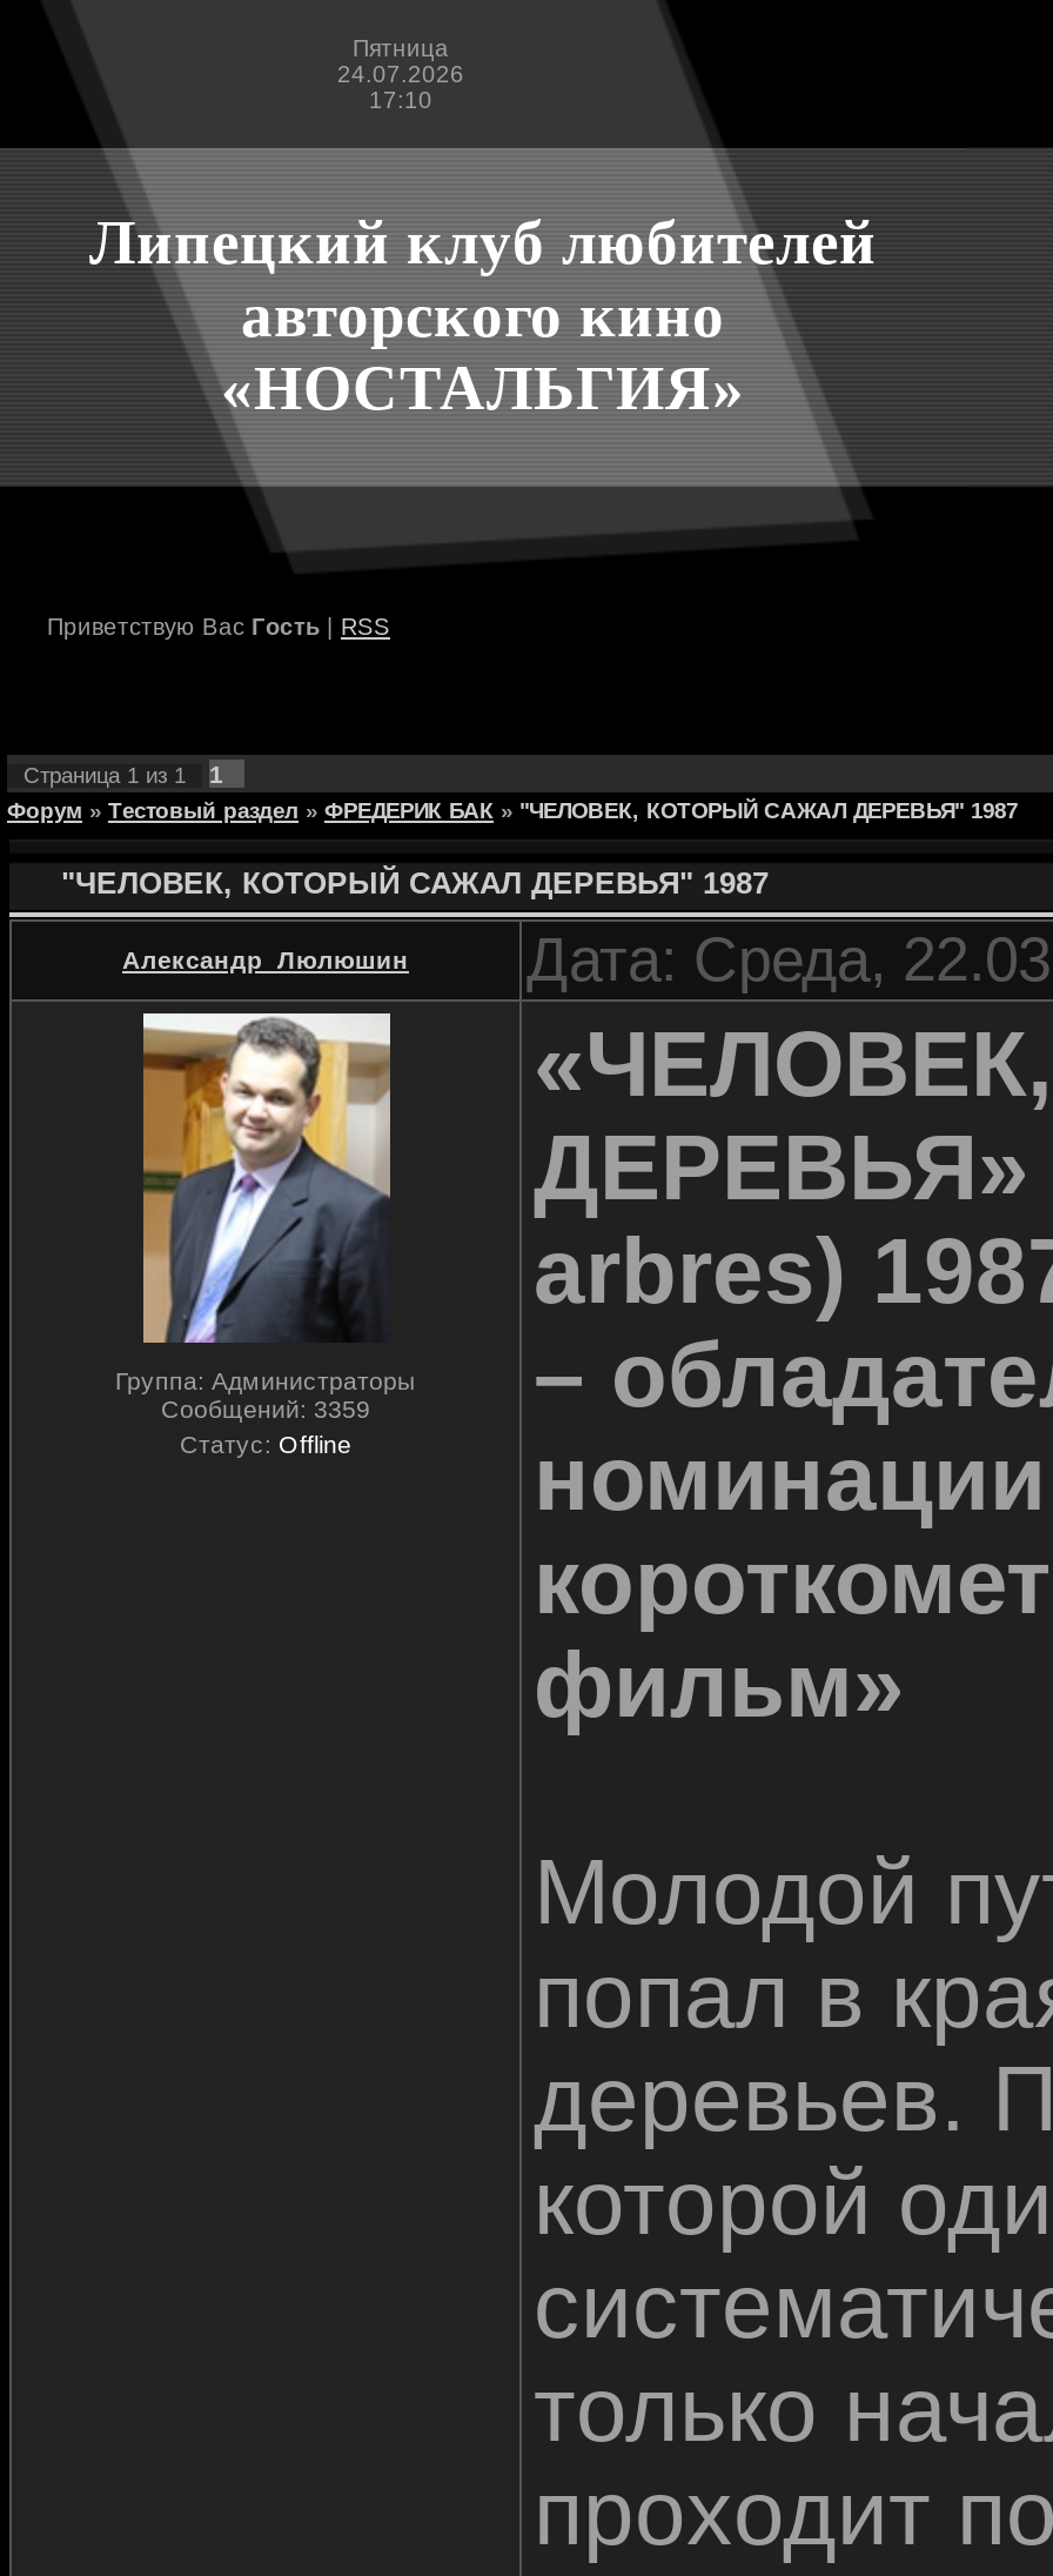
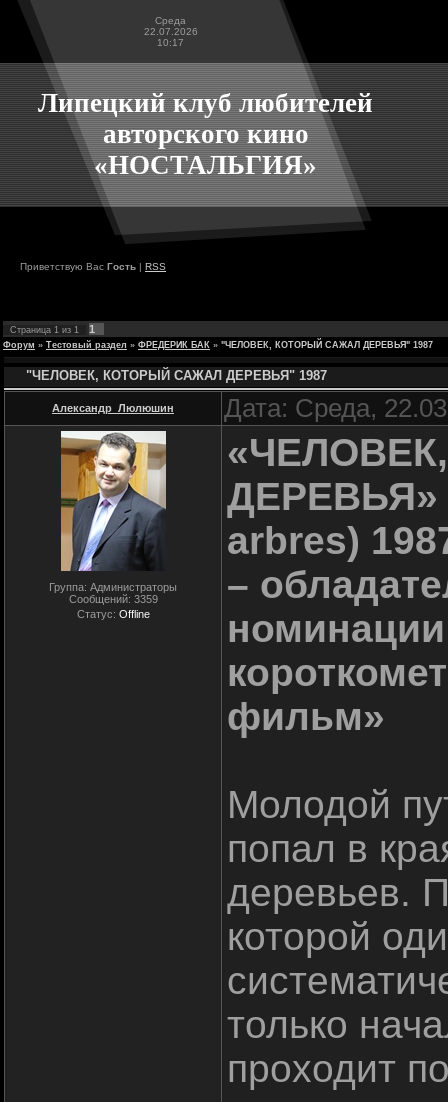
- Пятница
- 24.07.2026
- 17:10
+ Среда
+ 22.07.2026
+ 10:17
